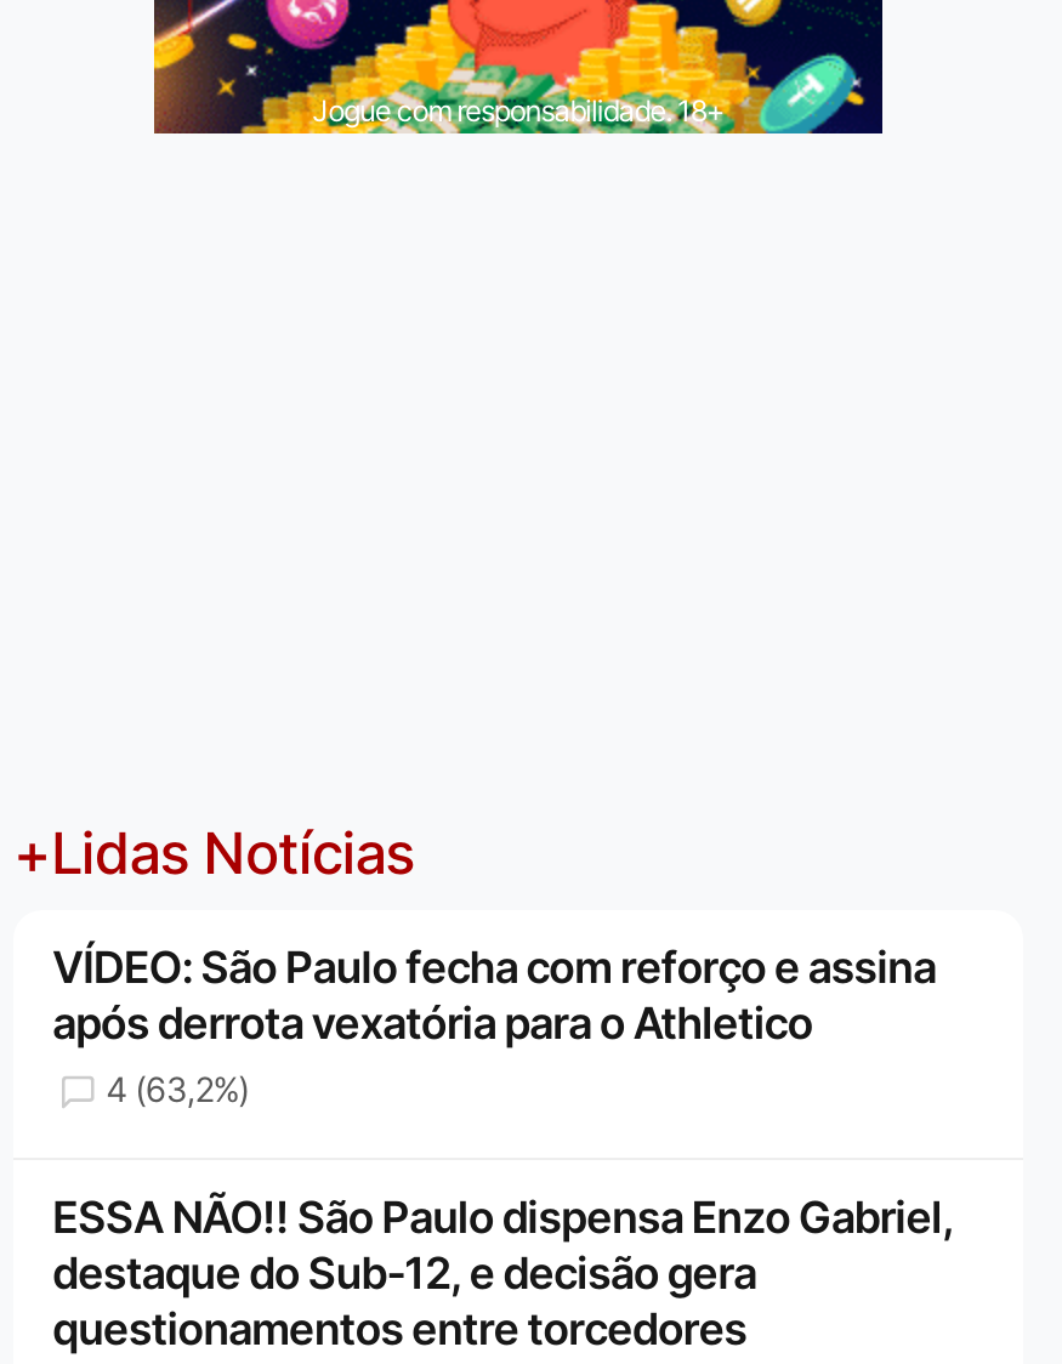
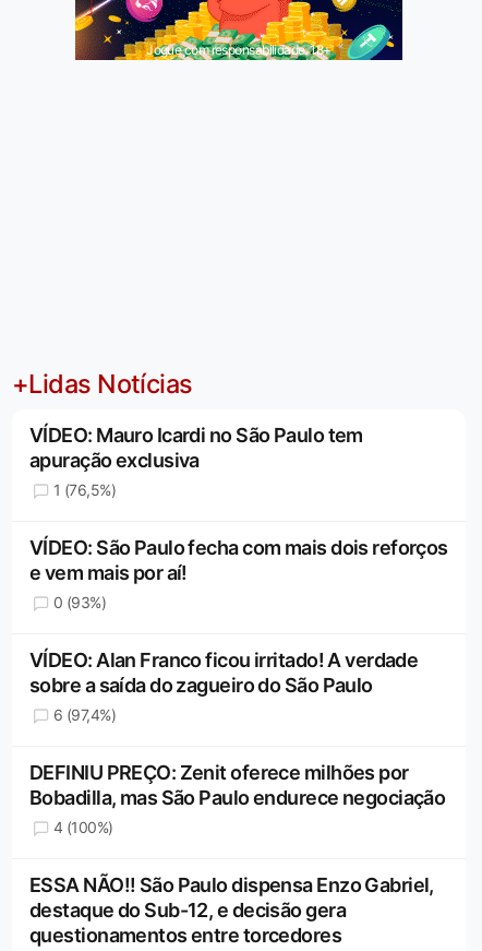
- VÍDEO: São Paulo fecha com reforço e assina
- após derrota vexatória para o Athletico
- 4 (63,2%)
+ VÍDEO: Mauro Icardi no São Paulo tem
+ apuração exclusiva
+ 1 (76,5%)
+ VÍDEO: São Paulo fecha com mais dois reforços
+ e vem mais por aí!
+ 0 (93%)
+ VÍDEO: Alan Franco ficou irritado! A verdade
+ sobre a saída do zagueiro do São Paulo
+ 6 (97,4%)
+ DEFINIU PREÇO: Zenit oferece milhões por
+ Bobadilla, mas São Paulo endurece negociação
+ 4 (100%)
